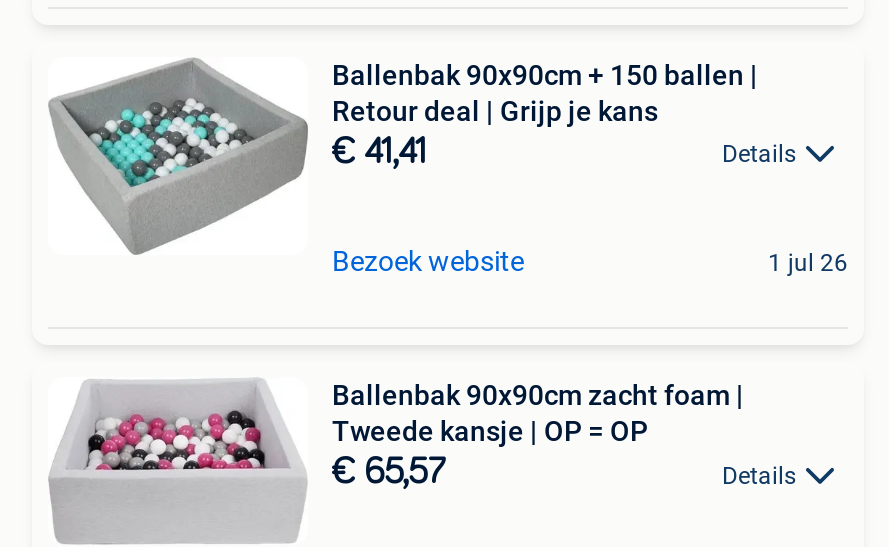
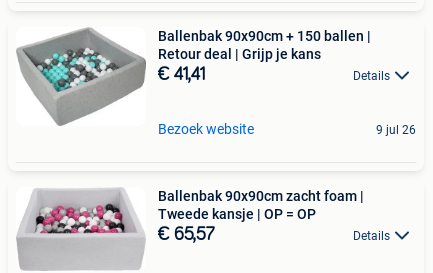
- 1 jul 26
+ 9 jul 26
